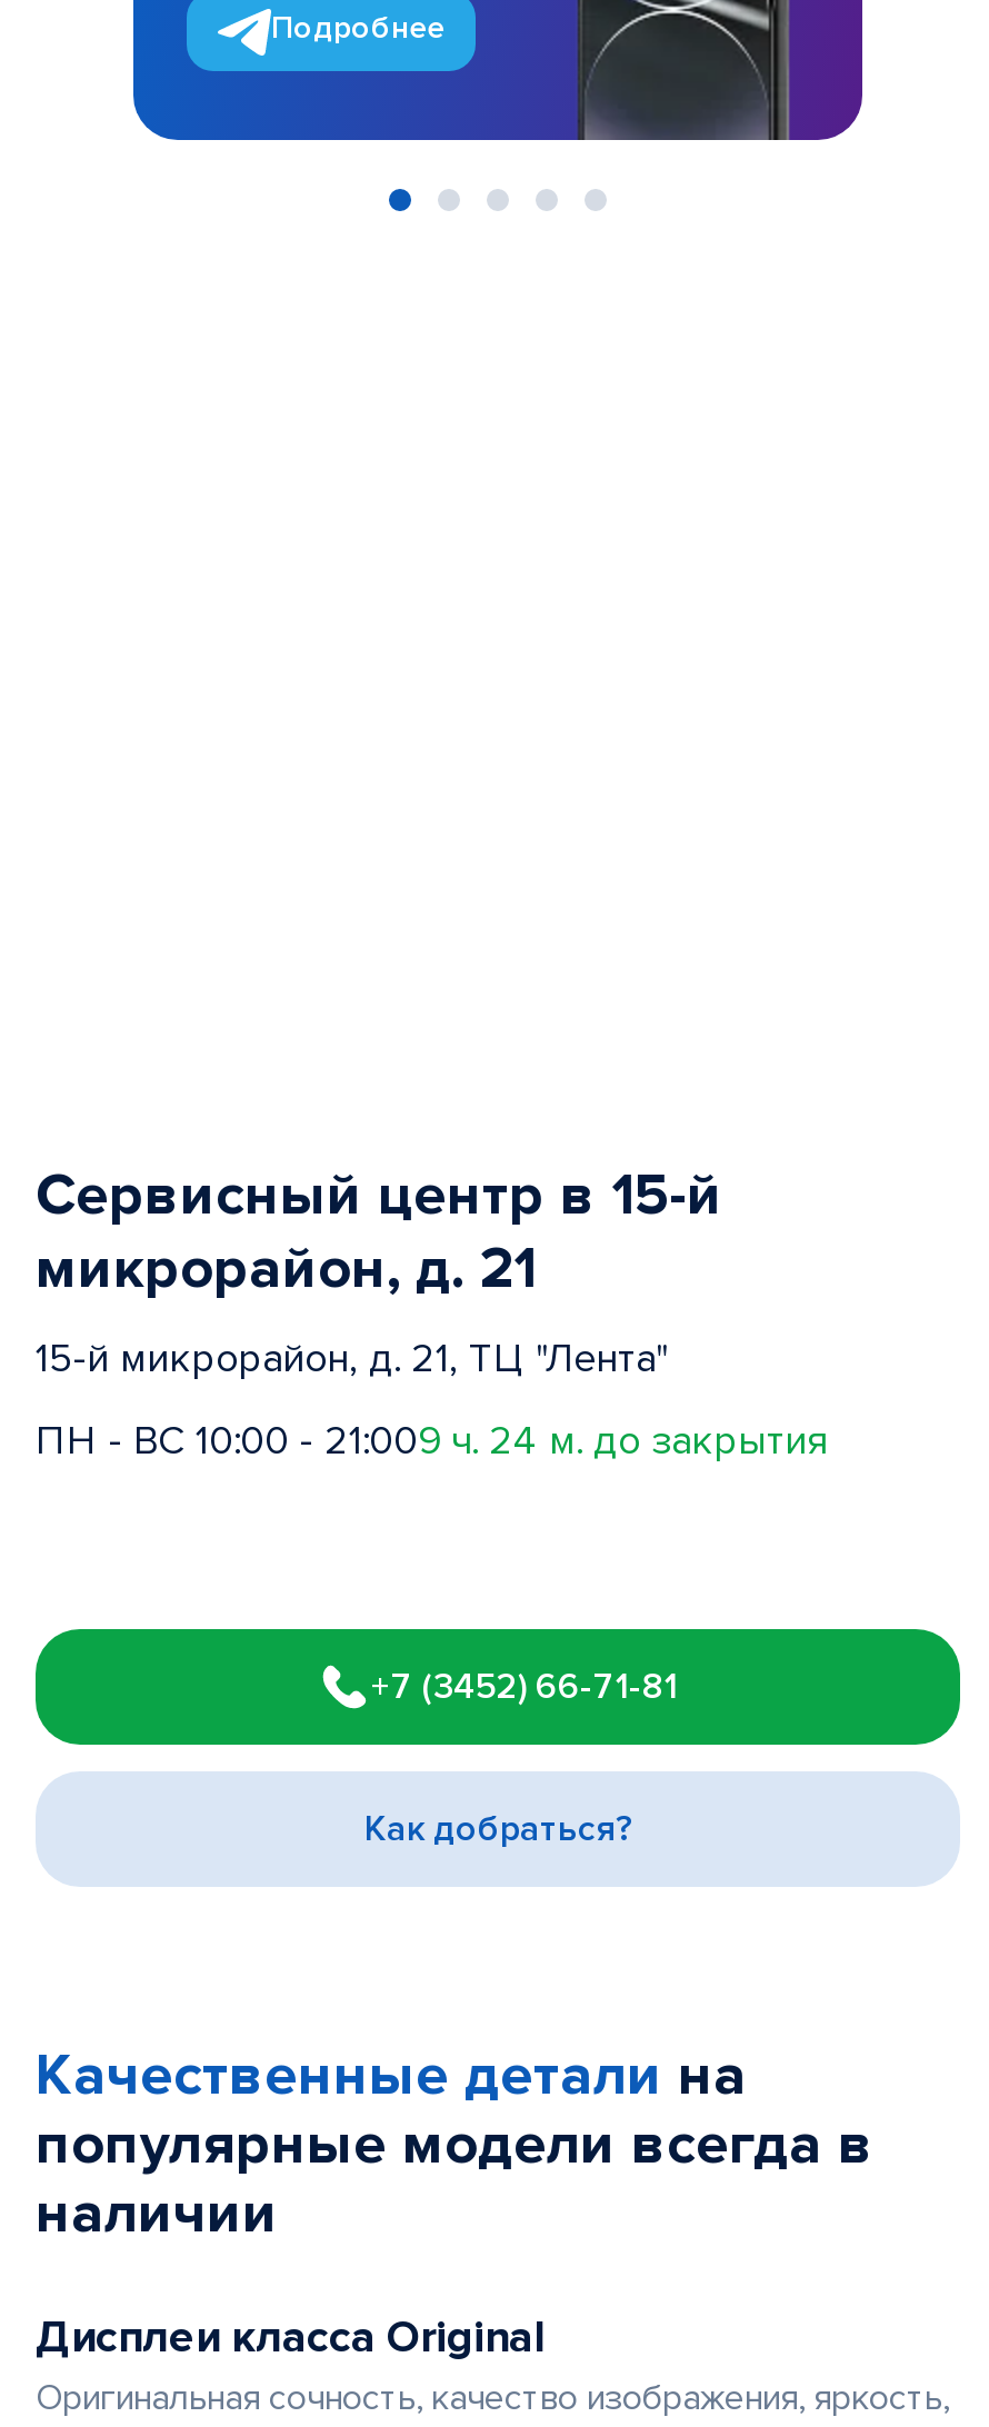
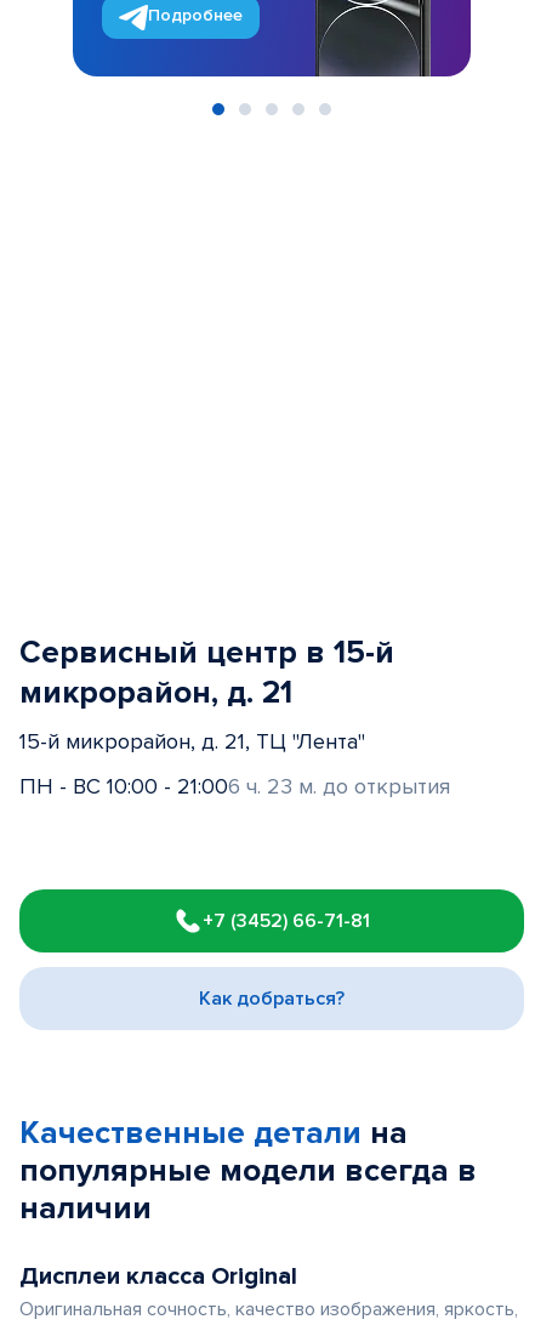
- ПН - ВС 10:00 - 21:009 ч. 24 м. до закрытия
+ ПН - ВС 10:00 - 21:006 ч. 23 м. до открытия
